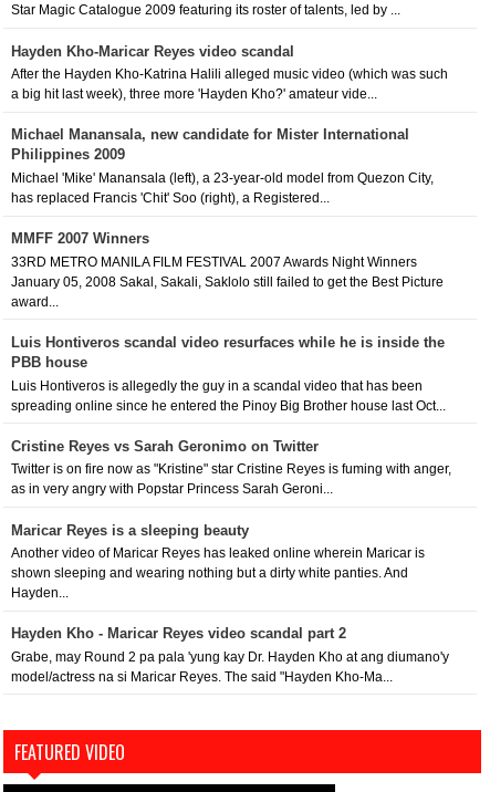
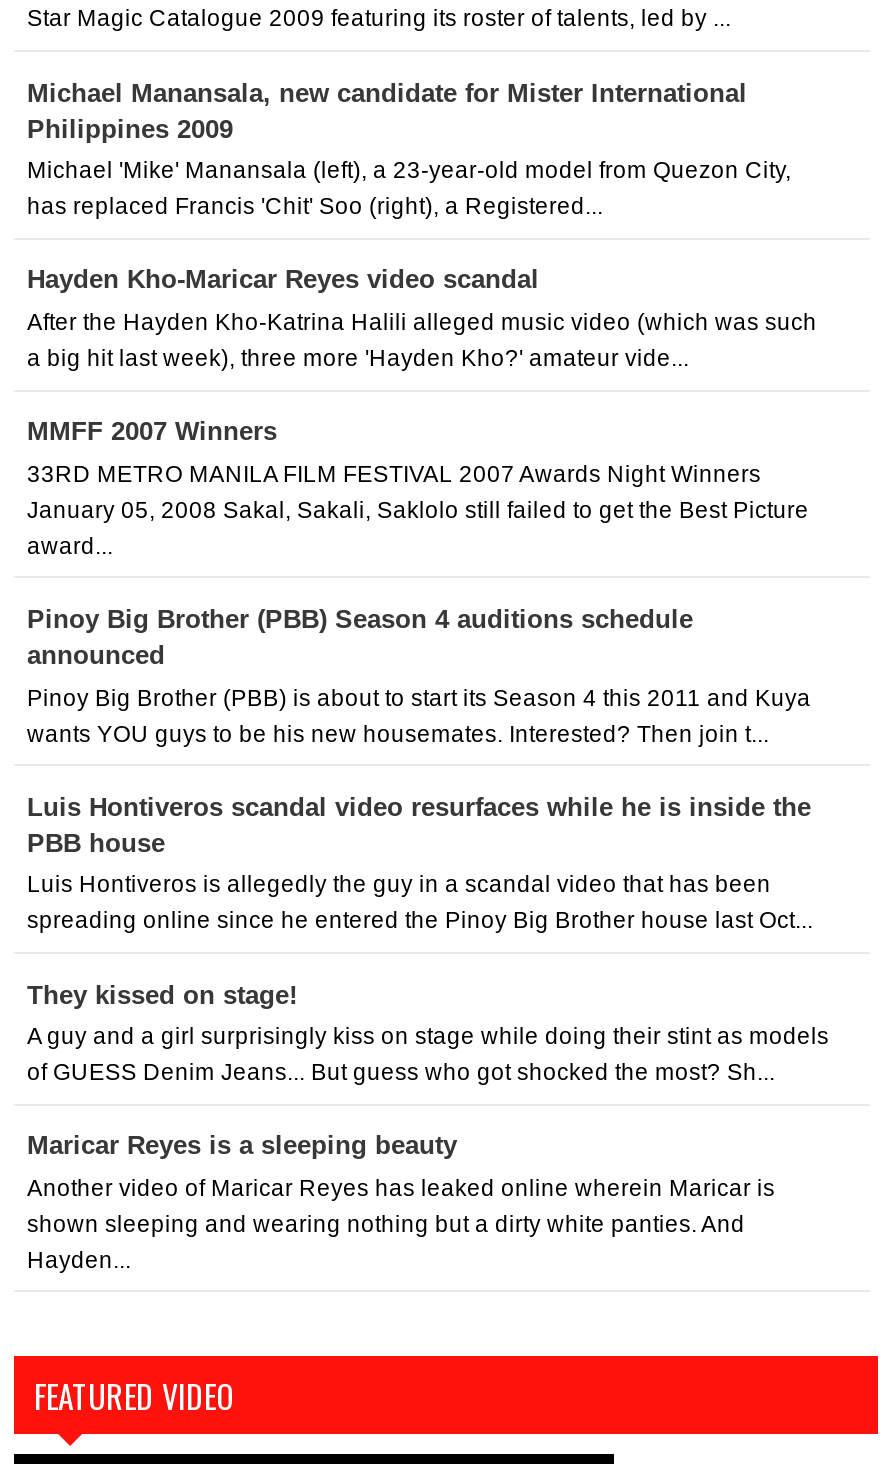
moved down: Hayden Kho-Maricar Reyes video scandal | After the Hayden Kho-Katrina Halili alleged music video (which was such | a big hit last week), three more 'Hayden Kho?' amateur vide...

moved up: Michael Manansala, new candidate for Mister International | Philippines 2009 | Michael 'Mike' Manansala (left), a 23-year-old model from Quezon City, | has replaced Francis 'Chit' Soo (right), a Registered...

+ Pinoy Big Brother (PBB) Season 4 auditions schedule
+ announced
+ Pinoy Big Brother (PBB) is about to start its Season 4 this 2011 and Kuya
+ wants YOU guys to be his new housemates. Interested? Then join t...

moved down: Luis Hontiveros scandal video resurfaces while he is inside the | PBB house | Luis Hontiveros is allegedly the guy in a scandal video that has been | spreading online since he entered the Pinoy Big Brother house last Oct...

- Cristine Reyes vs Sarah Geronimo on Twitter
+ They kissed on stage!

- Twitter is on fire now as "Kristine" star Cristine Reyes is fuming with anger,
+ A guy and a girl surprisingly kiss on stage while doing their stint as models

- as in very angry with Popstar Princess Sarah Geroni...
+ of GUESS Denim Jeans... But guess who got shocked the most? Sh...

moved down: Maricar Reyes is a sleeping beauty | Another video of Maricar Reyes has leaked online wherein Maricar is | shown sleeping and wearing nothing but a dirty white panties. And | Hayden...

- Hayden Kho - Maricar Reyes video scandal part 2
- Grabe, may Round 2 pa pala 'yung kay Dr. Hayden Kho at ang diumano'y
- model/actress na si Maricar Reyes. The said "Hayden Kho-Ma...
